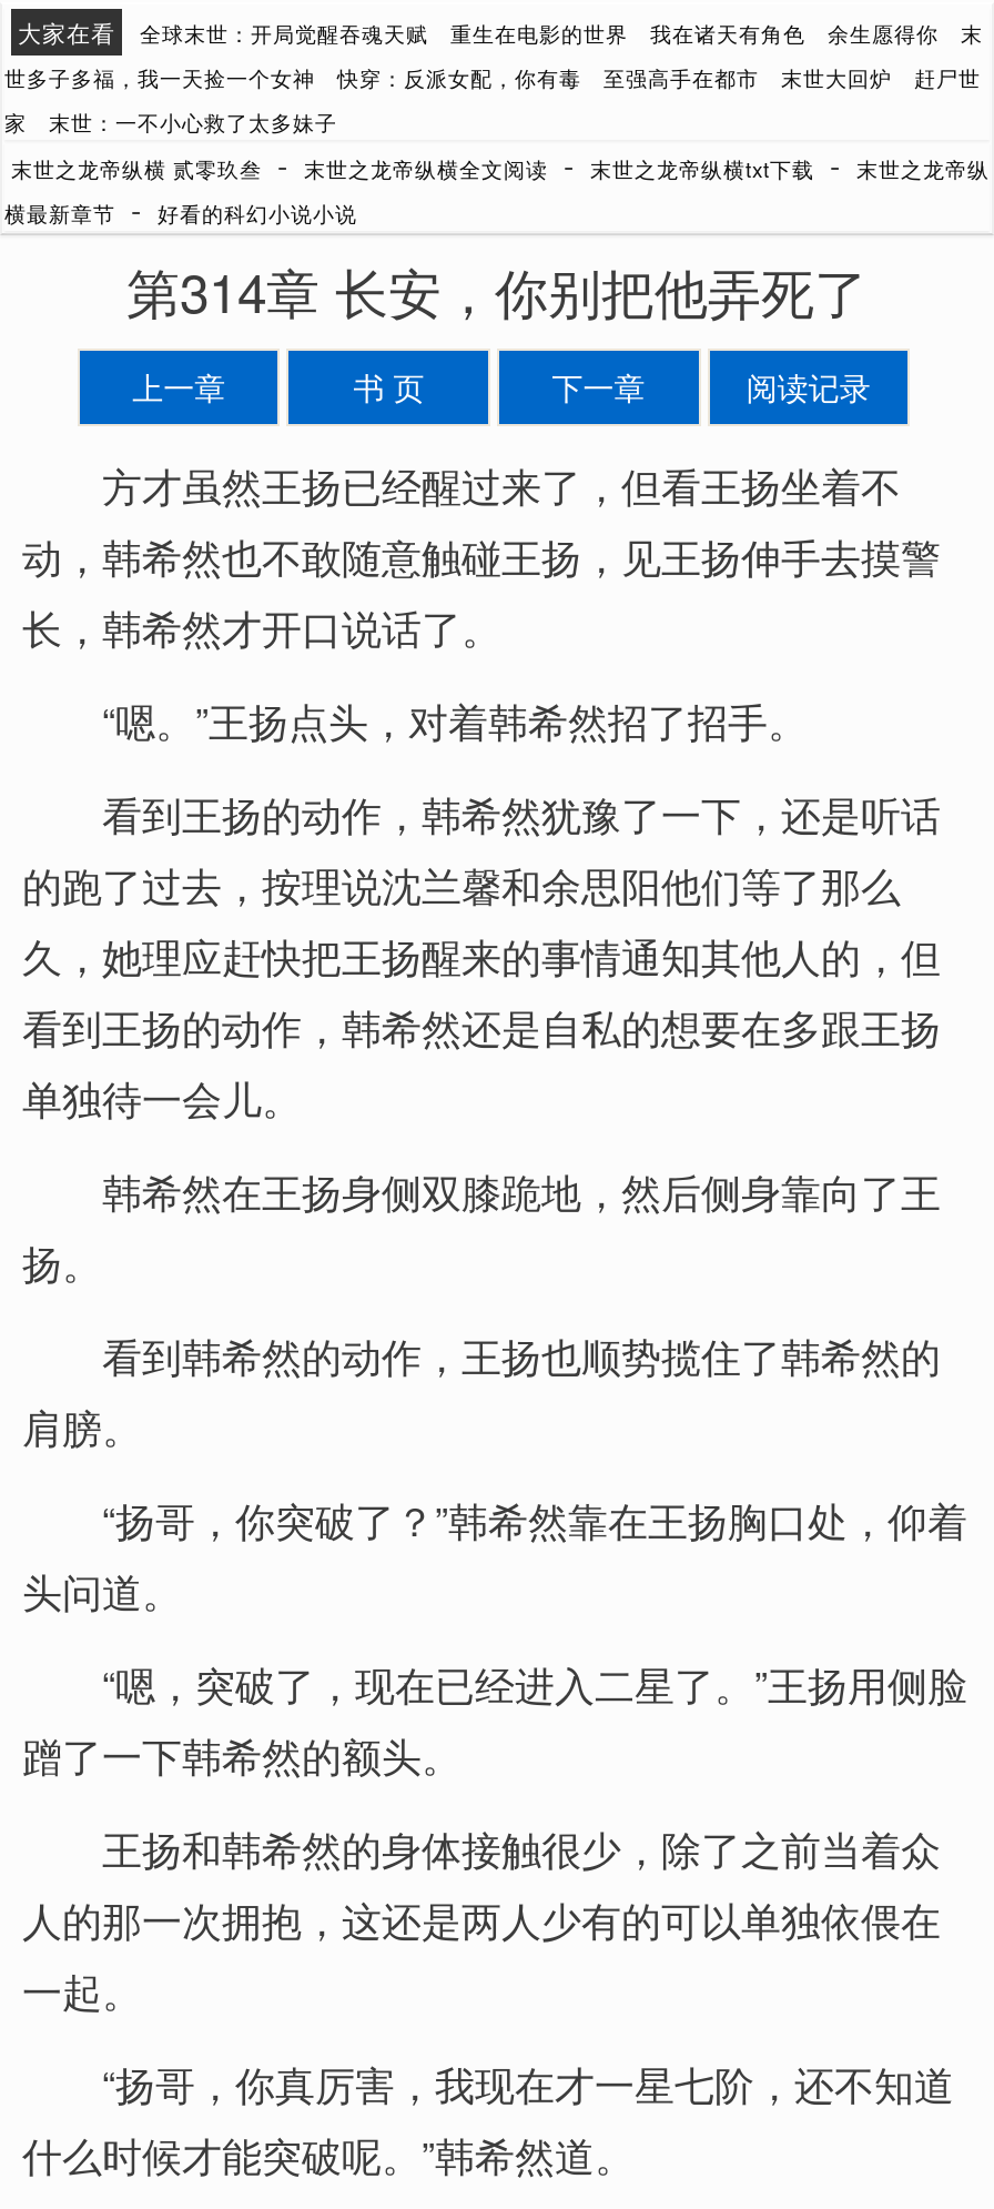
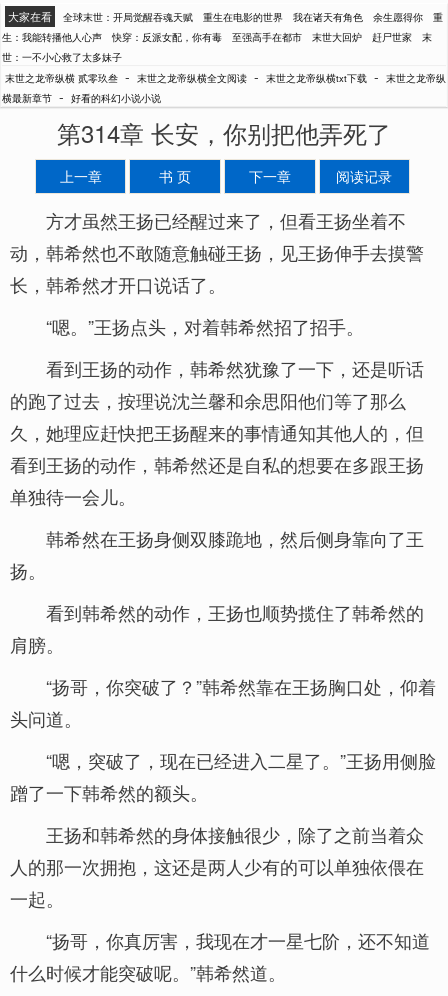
- 末
- 世多子多福，我一天捡一个女神
+ 重
+ 生：我能转播他人心声
